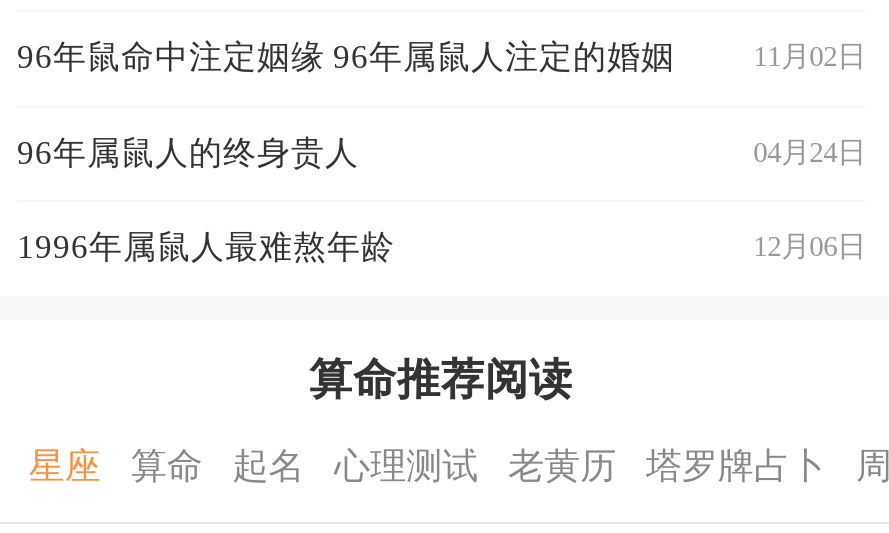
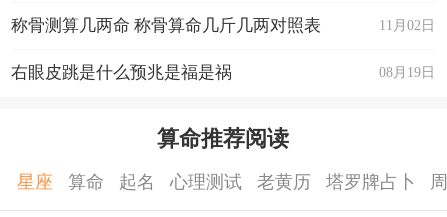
- 96年鼠命中注定姻缘 96年属鼠人注定的婚姻
- 04月24日
- 96年属鼠人的终身贵人
- 12月06日
- 1996年属鼠人最难熬年龄
+ 称骨测算几两命 称骨算命几斤几两对照表
+ 08月19日
+ 右眼皮跳是什么预兆是福是祸
